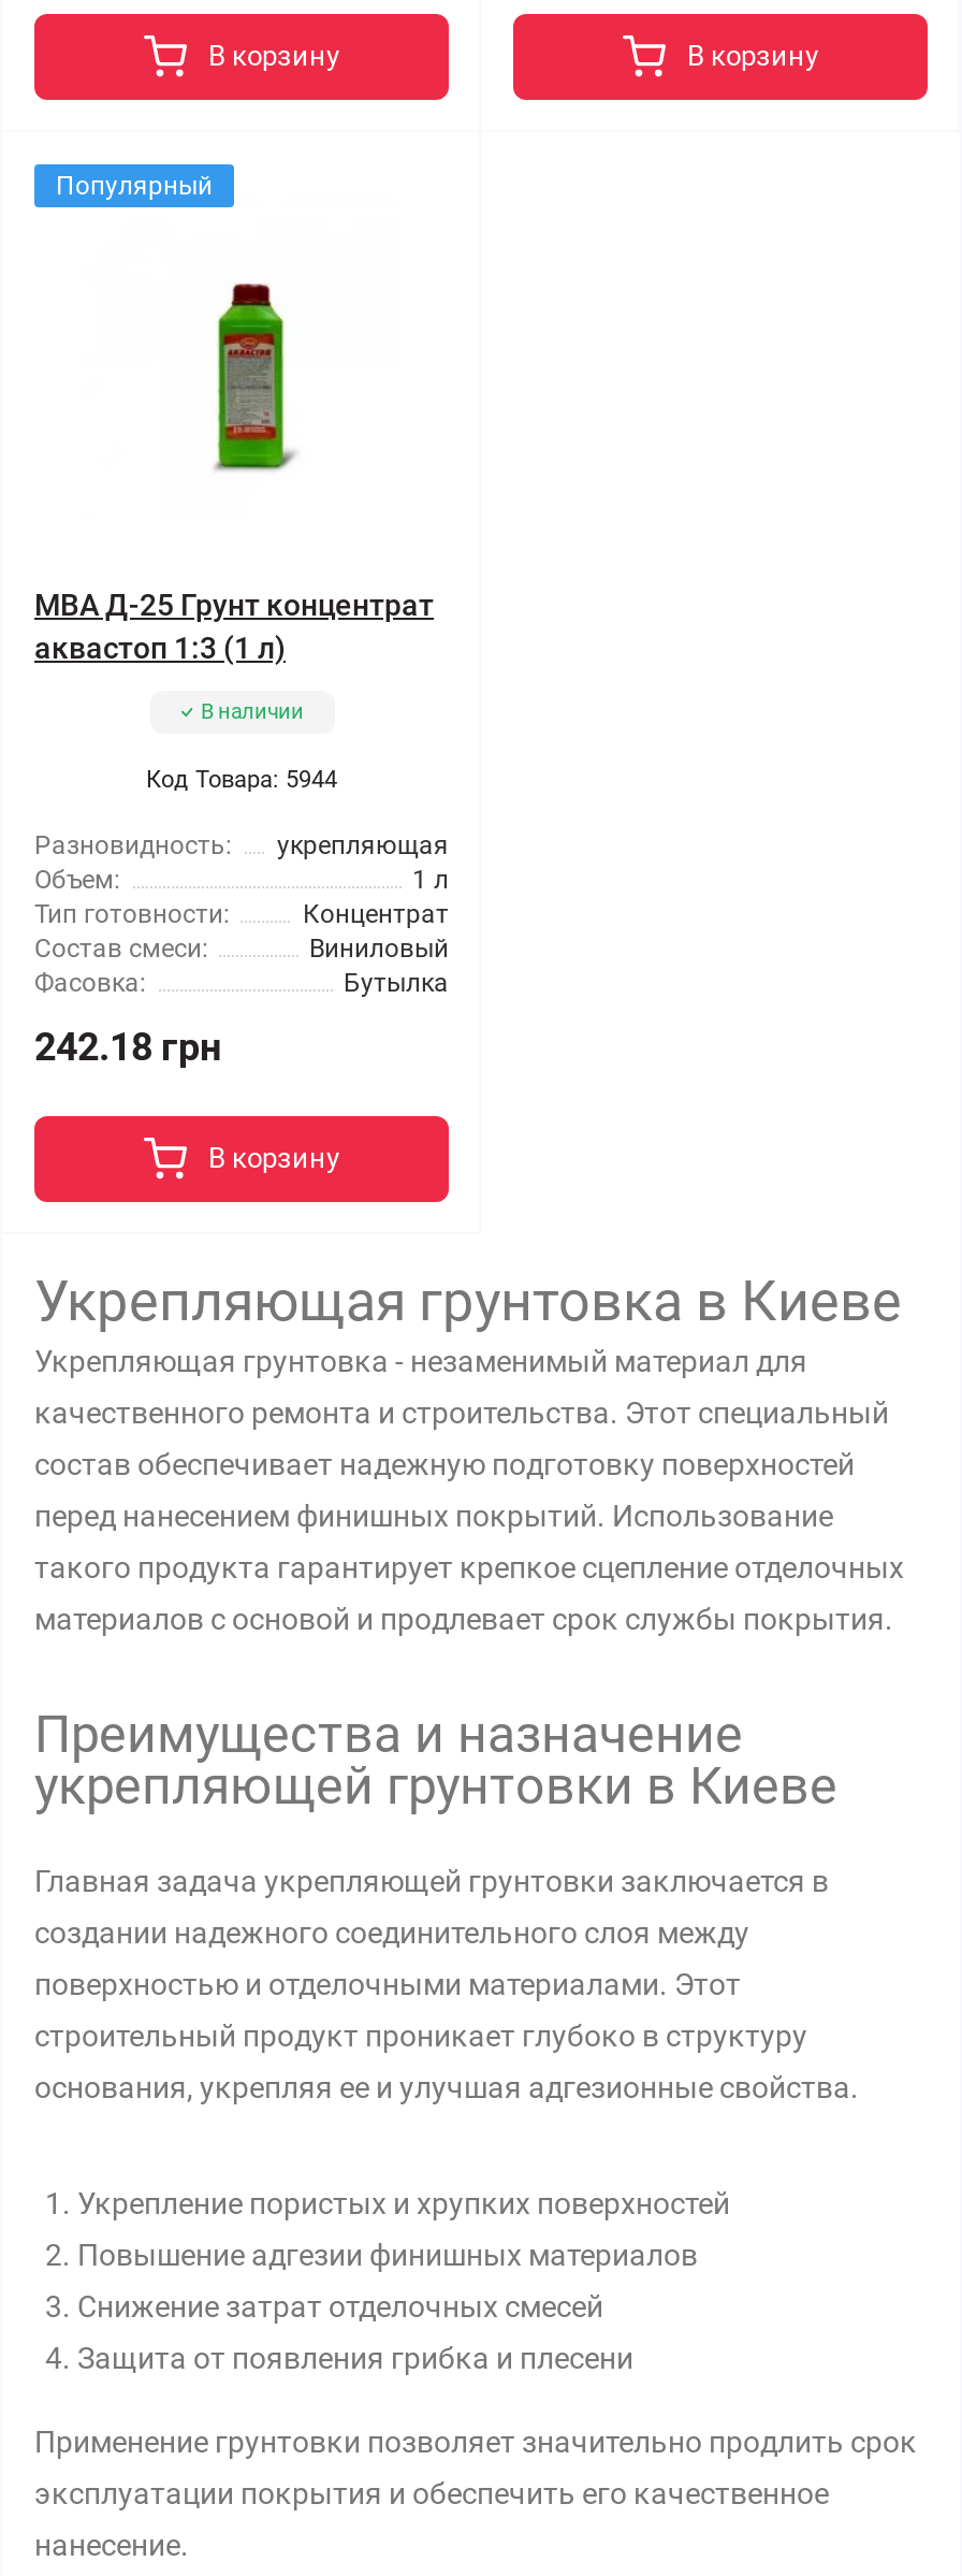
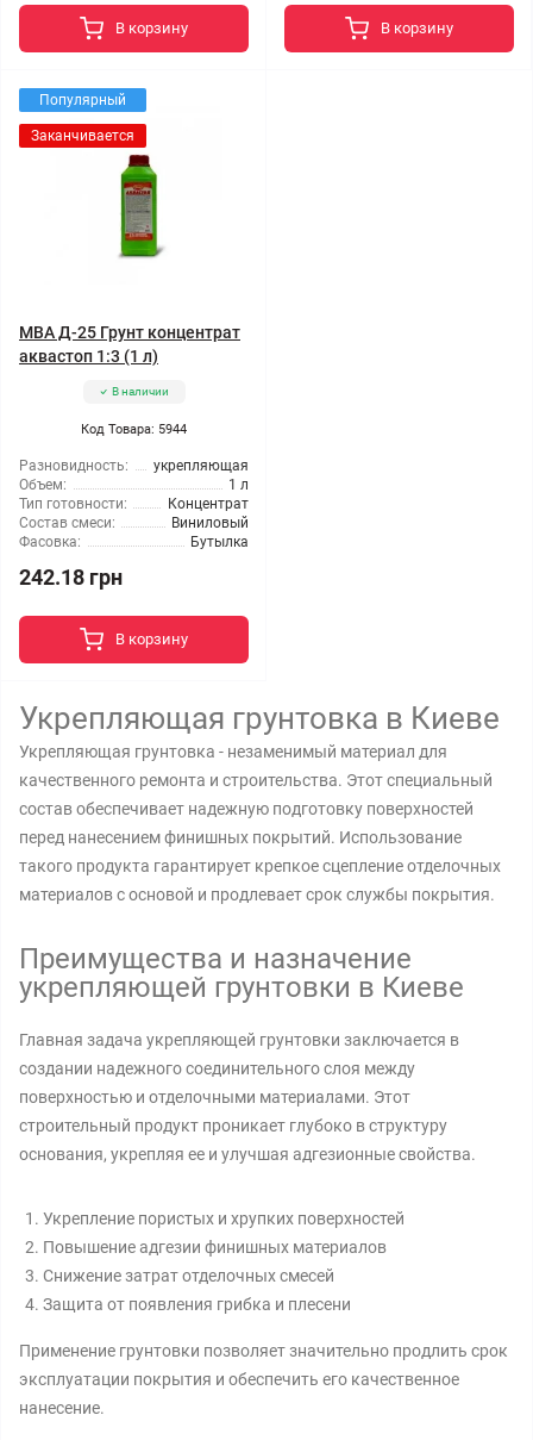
+ Заканчивается
